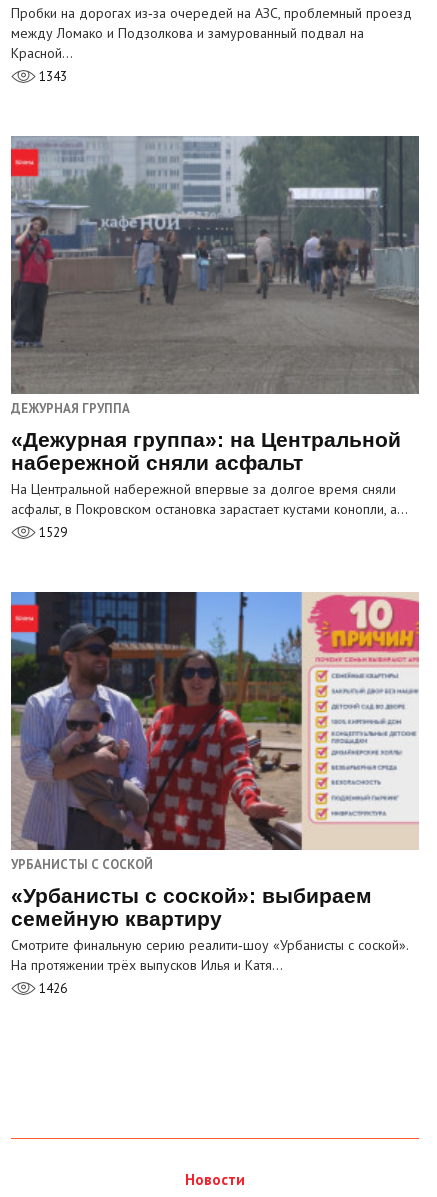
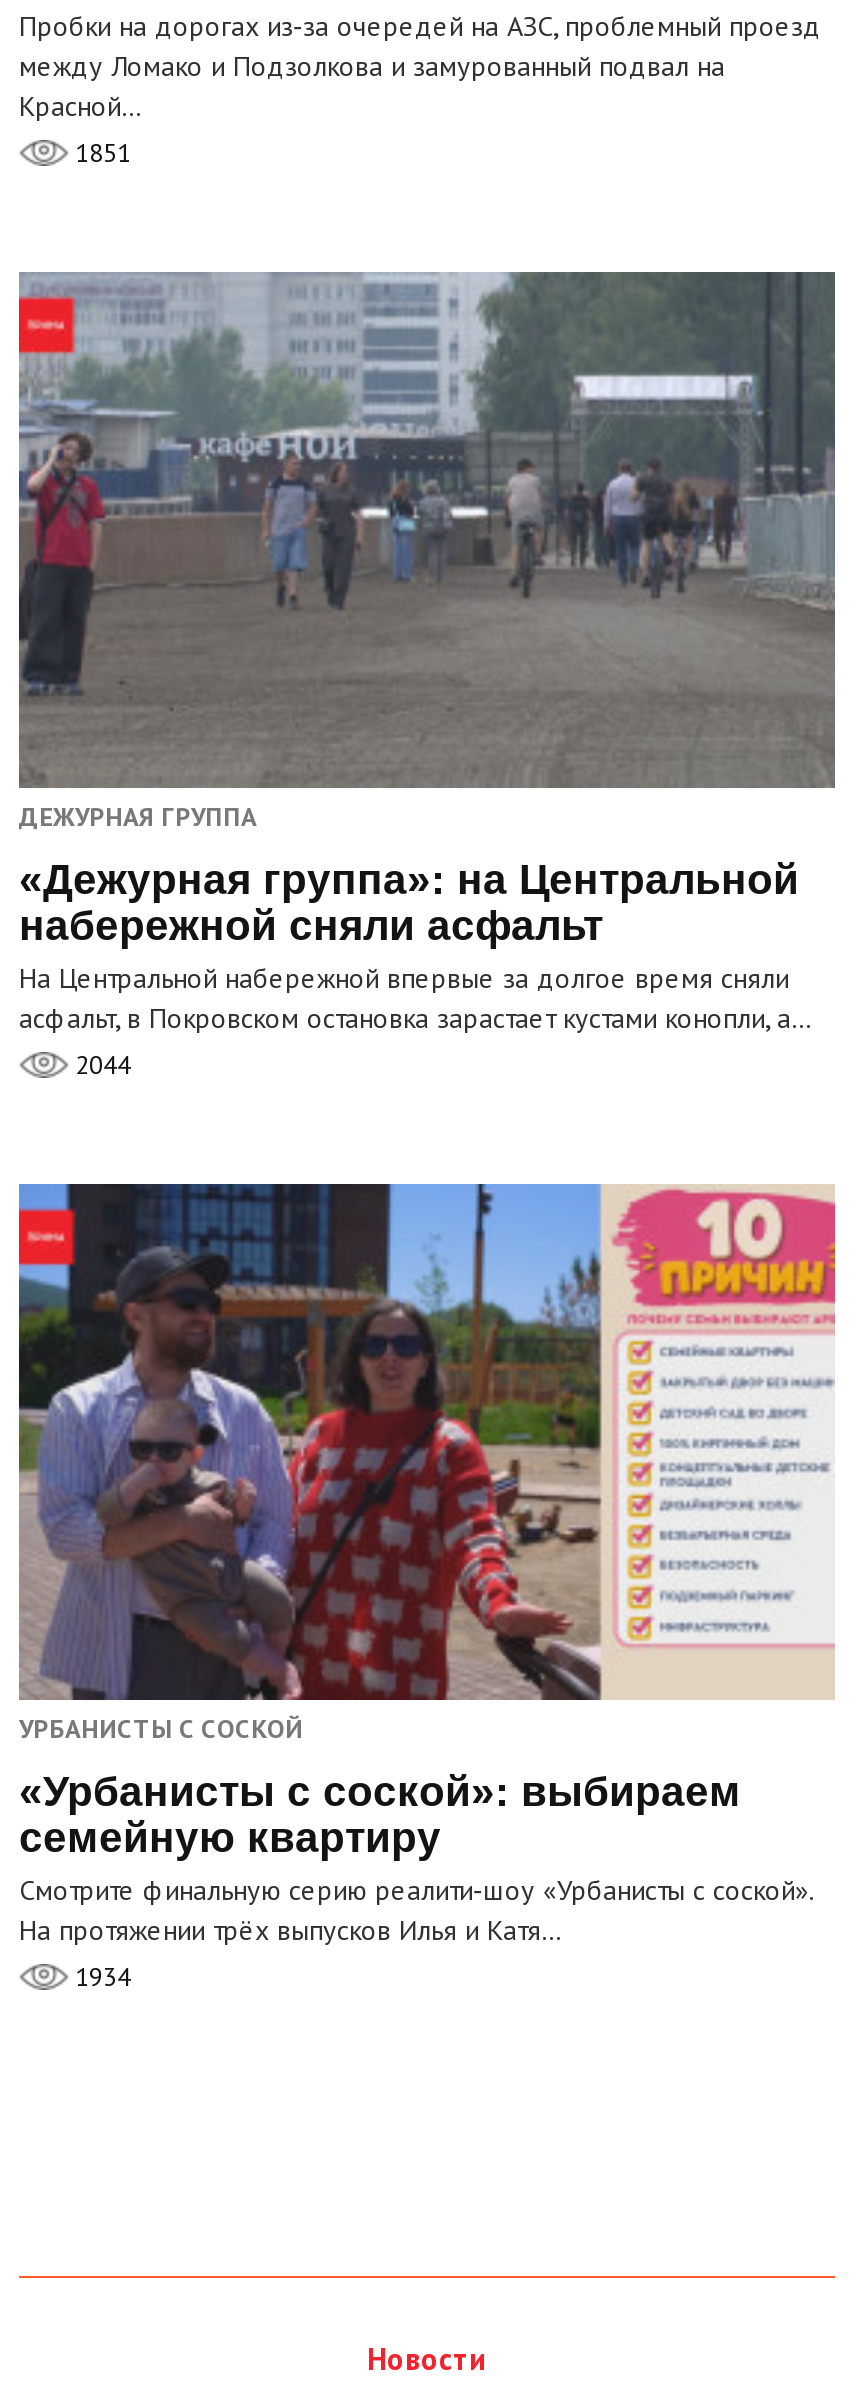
- 1343
+ 1851

- 1529
+ 2044

- 1426
+ 1934
